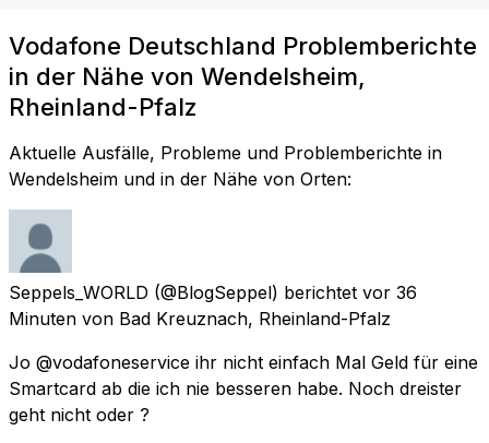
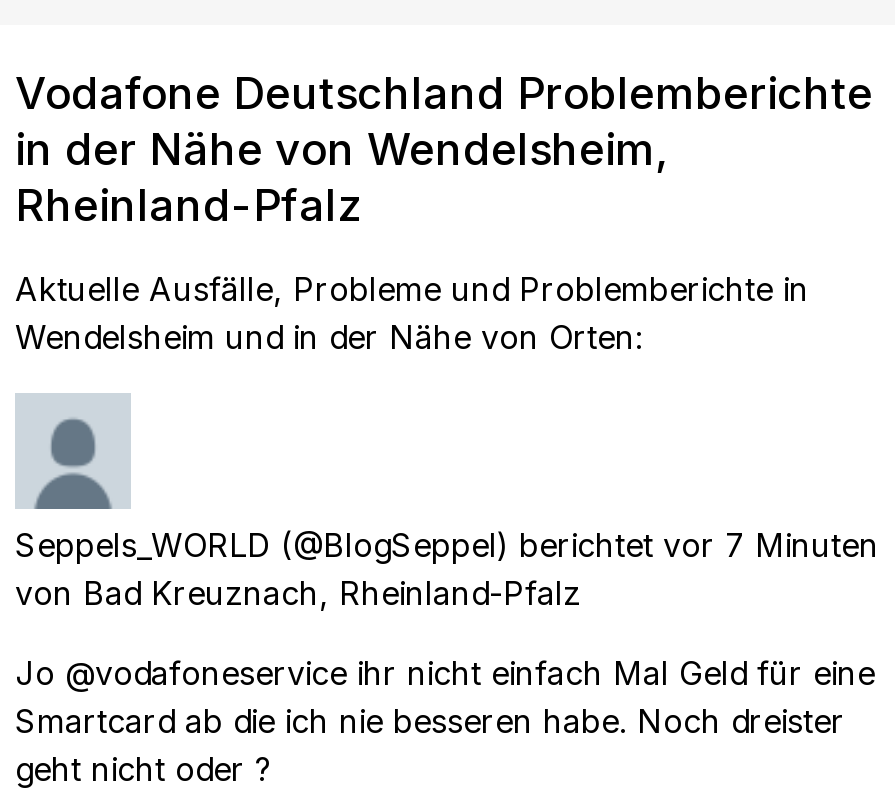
- Seppels_WORLD (@BlogSeppel) berichtet vor 36
- Minuten von Bad Kreuznach, Rheinland-Pfalz
+ Seppels_WORLD (@BlogSeppel) berichtet vor 7 Minuten
+ von Bad Kreuznach, Rheinland-Pfalz
